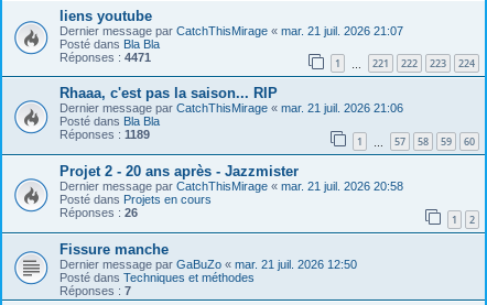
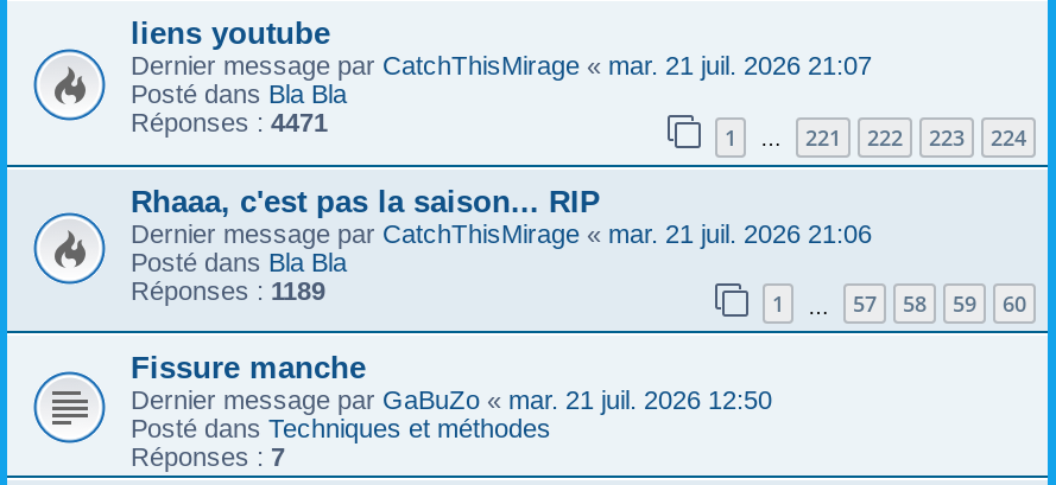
- Projet 2 - 20 ans après - Jazzmister
- Dernier message par CatchThisMirage «mar. 21 juil. 2026 20:58
- Posté dans Projets en cours
- Réponses : 26
- 1
- 2
